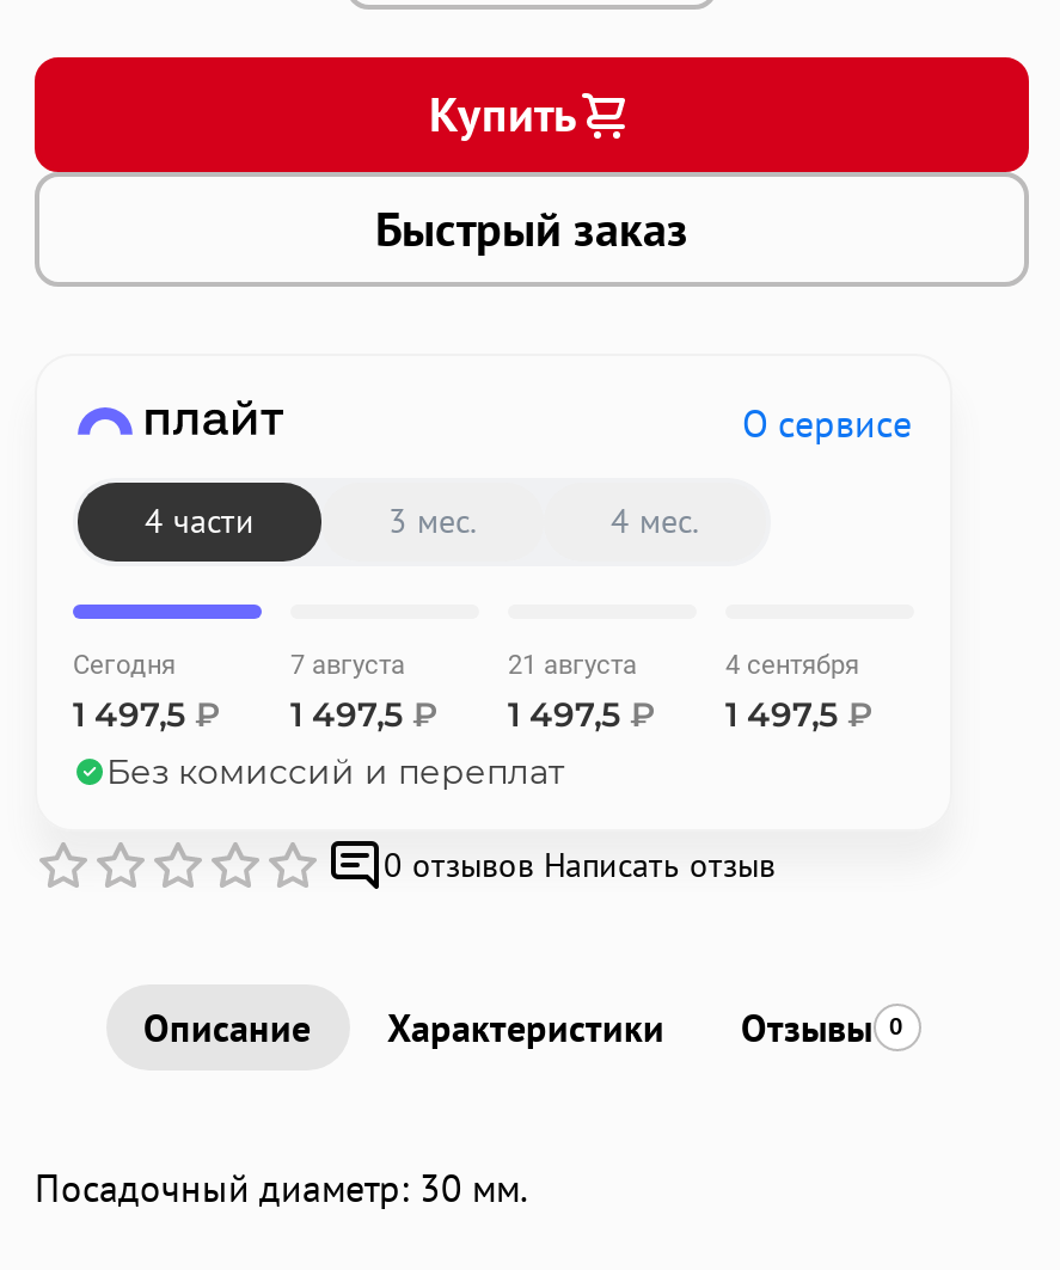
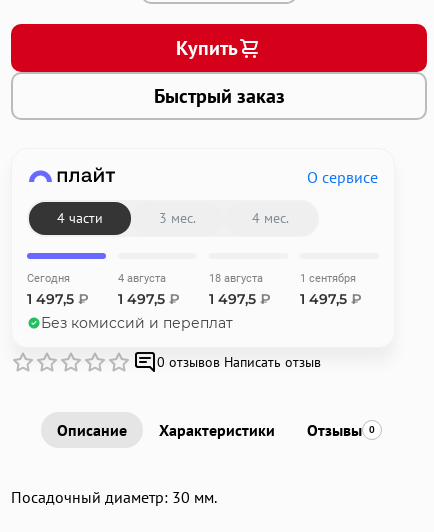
- 7 августа
+ 4 августа

- 21 августа
+ 18 августа

- 4 сентября
+ 1 сентября
